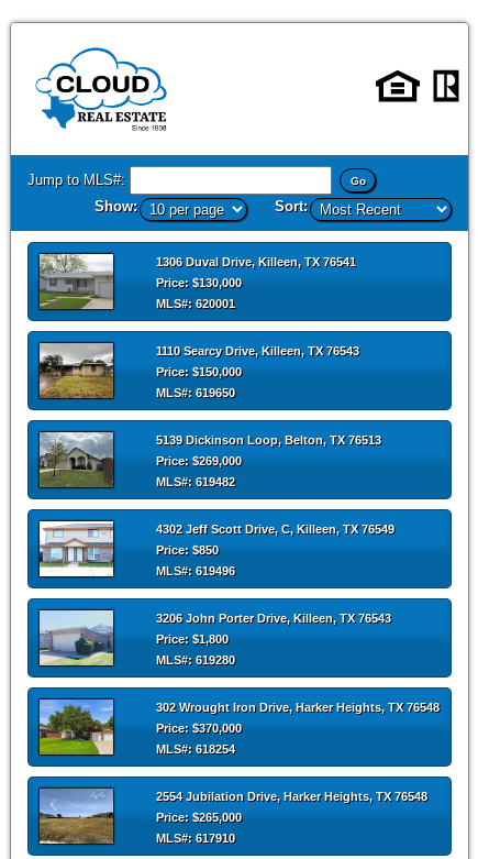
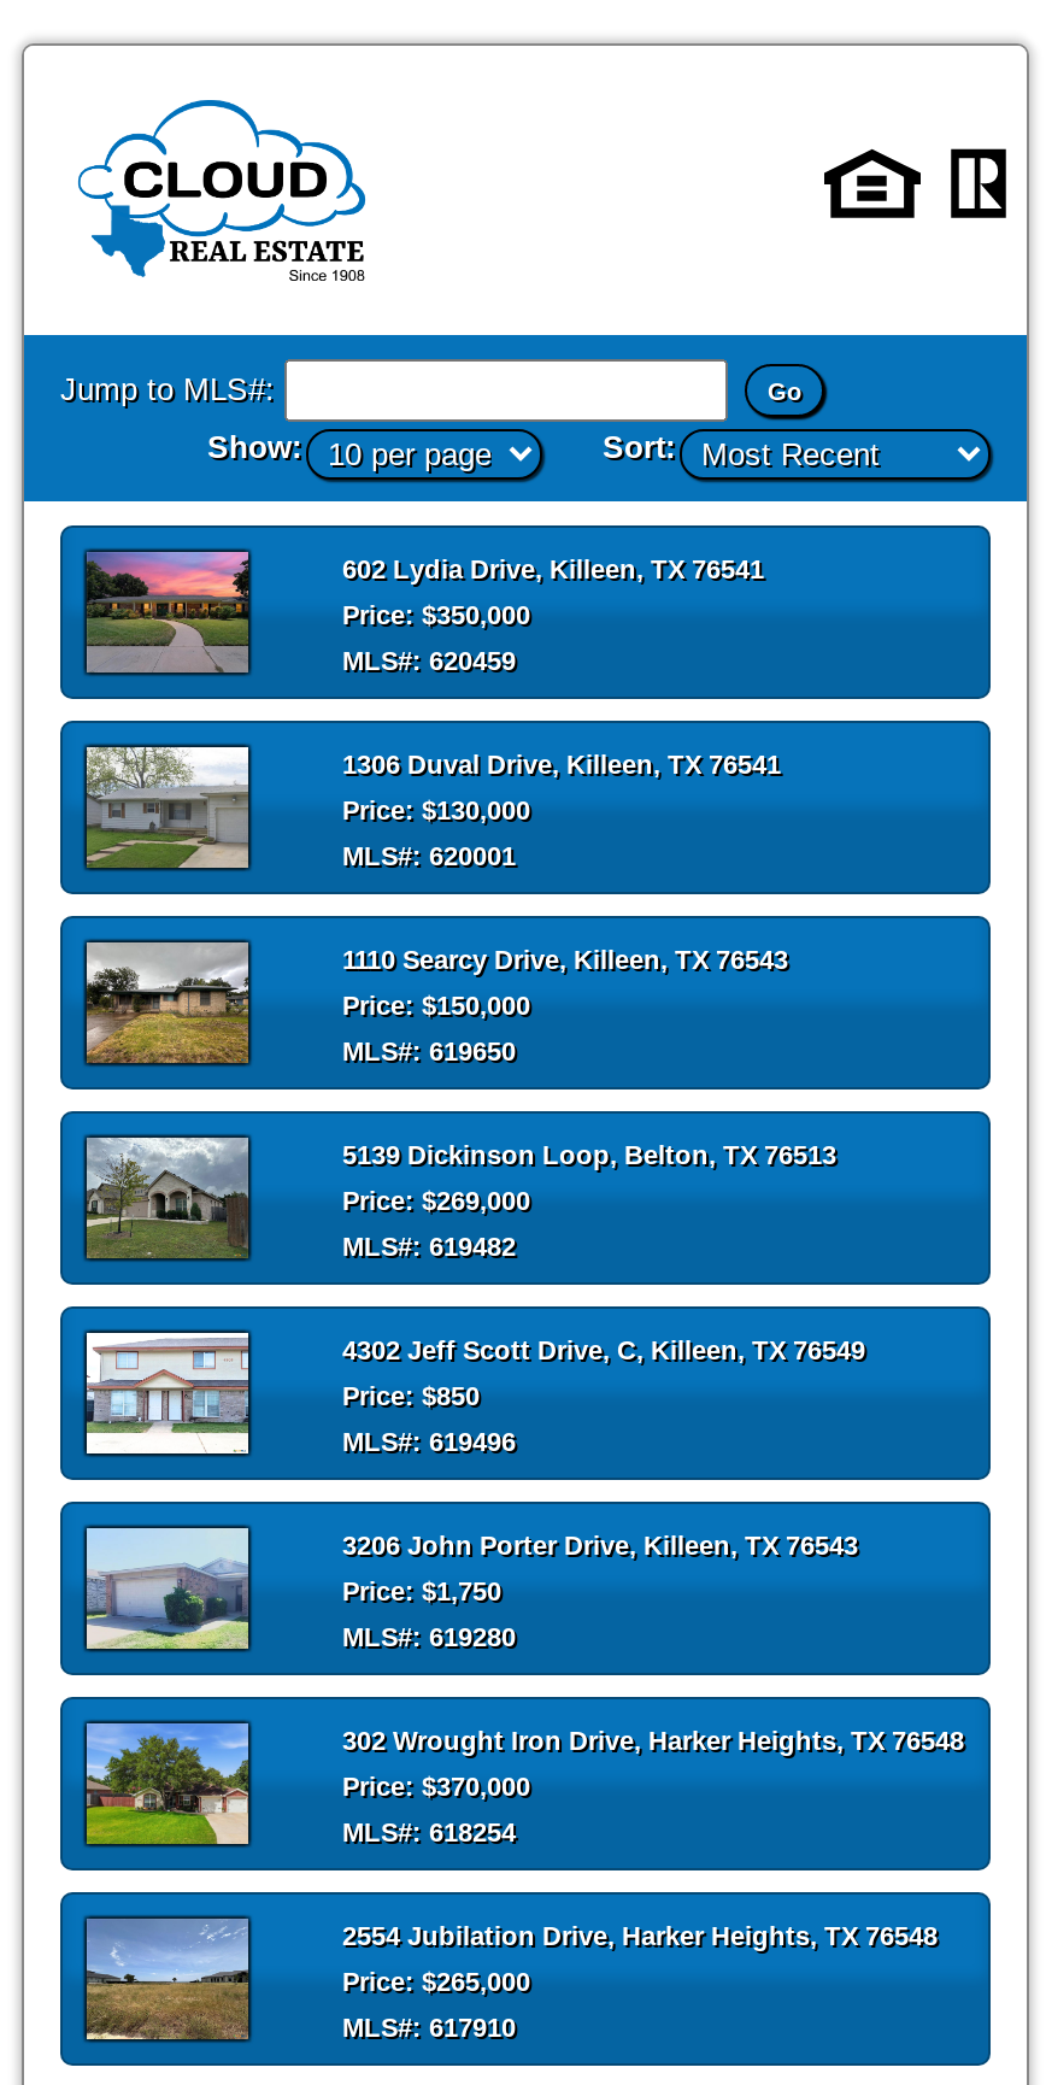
+ [image]
+ 602 Lydia Drive, Killeen, TX 76541
+ Price: $350,000
+ MLS#: 620459

- Price: $1,800
+ Price: $1,750
